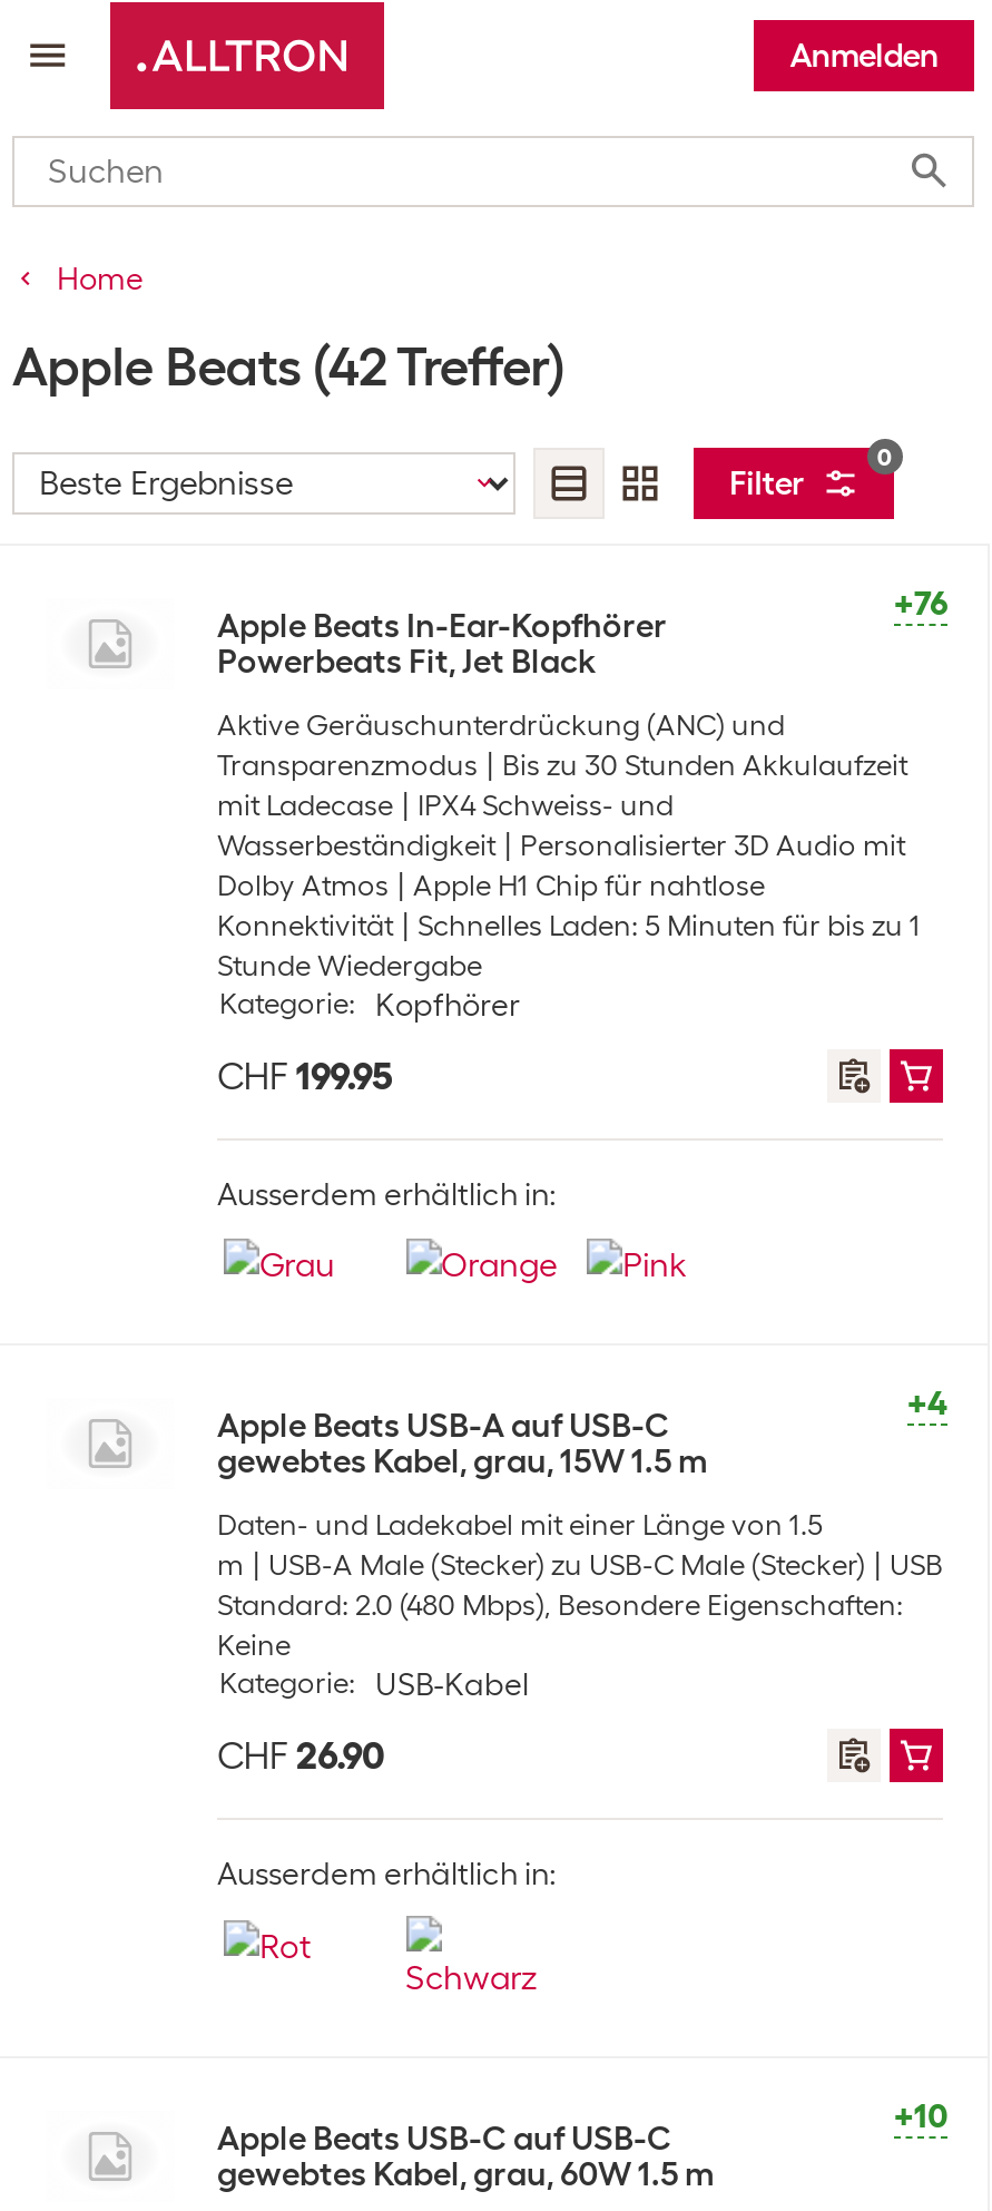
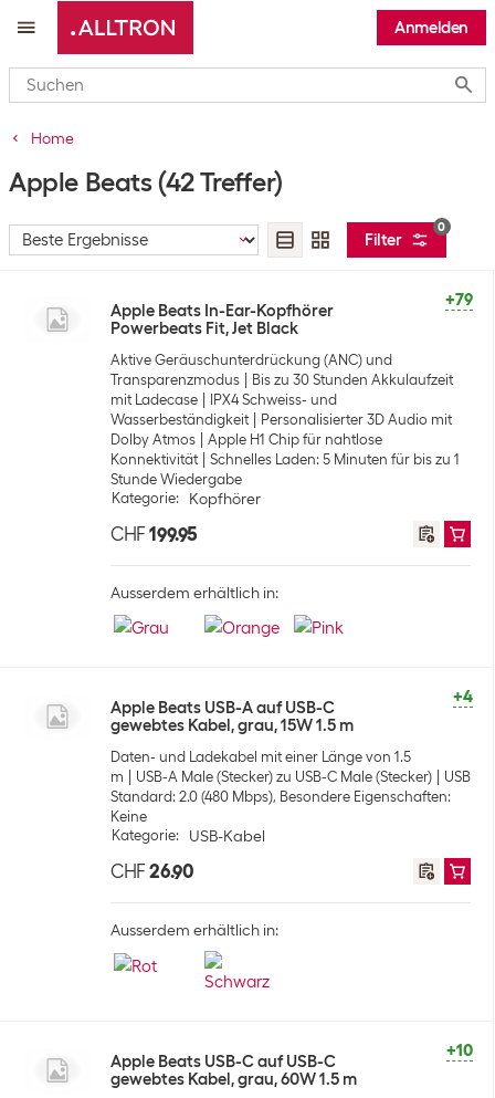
- +76
+ +79
